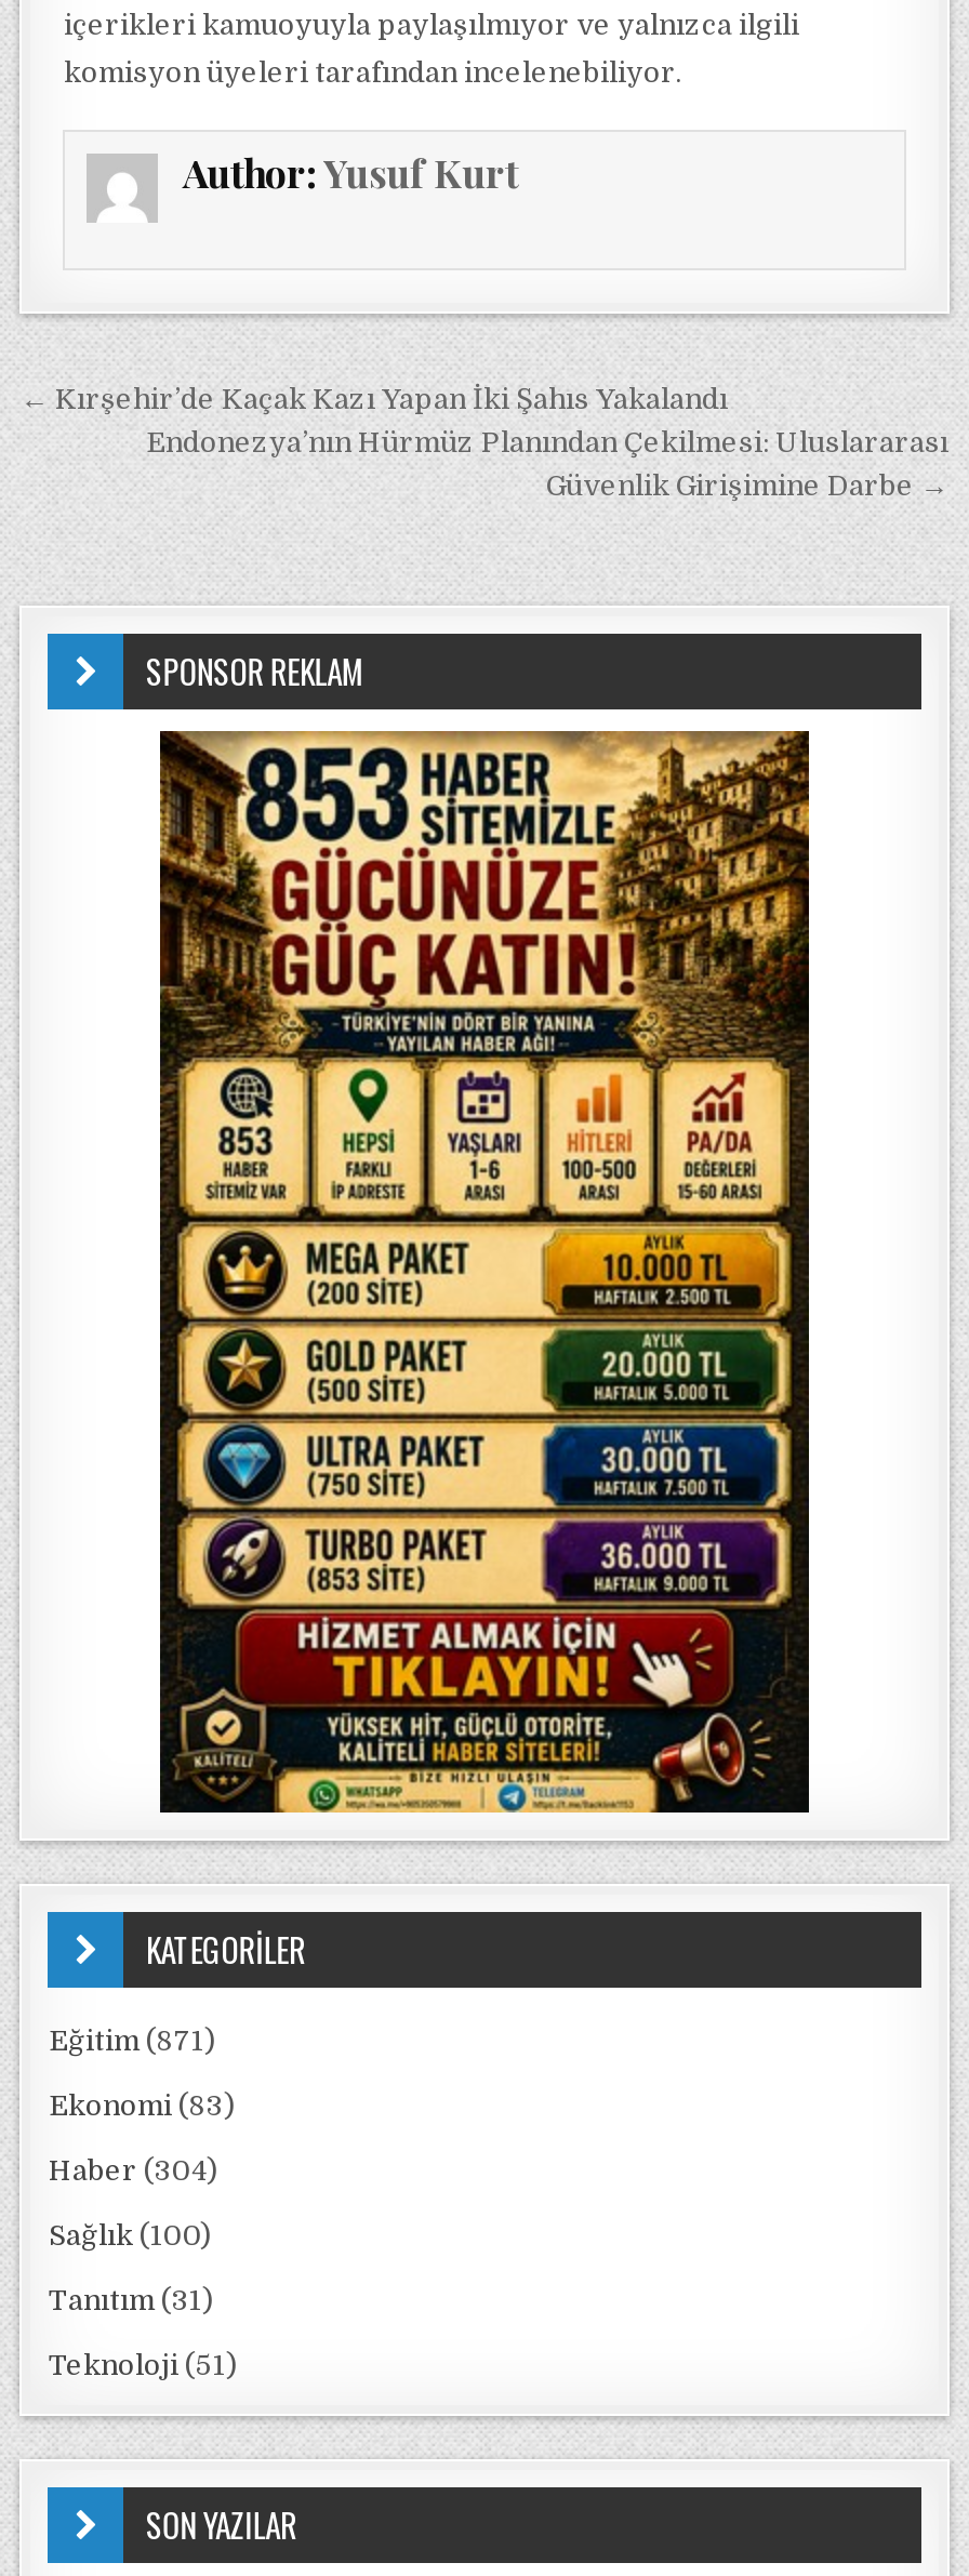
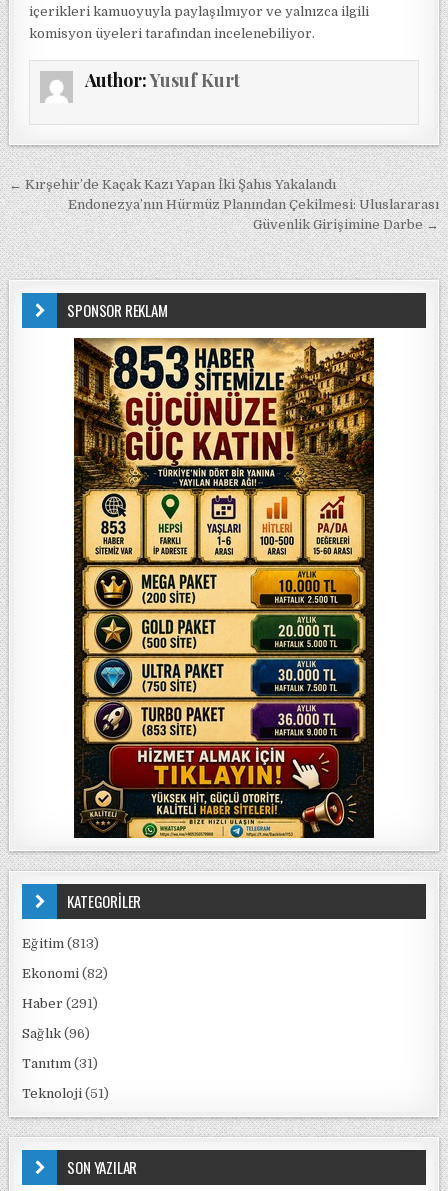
- Eğitim (871)
+ Eğitim (813)

- Ekonomi (83)
+ Ekonomi (82)

- Haber (304)
+ Haber (291)

- Sağlık (100)
+ Sağlık (96)
